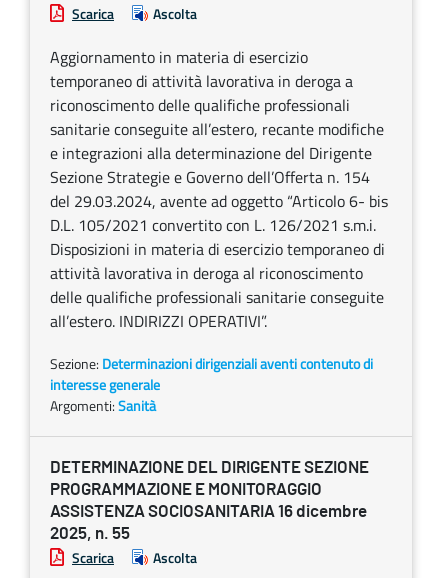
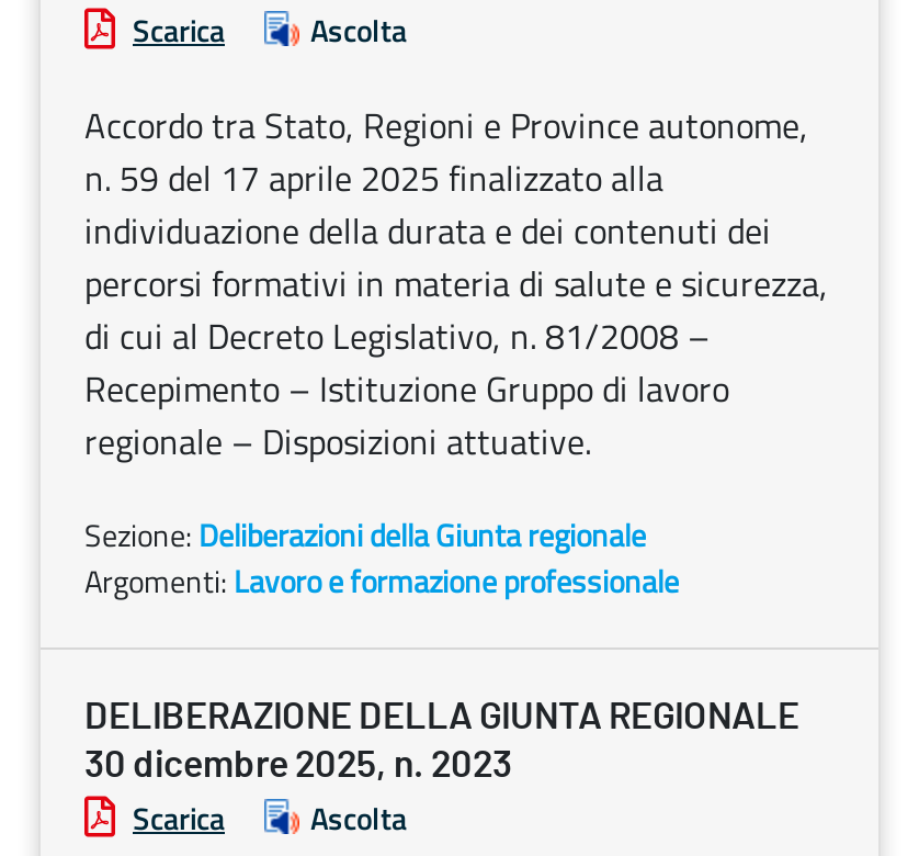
- Aggiornamento in materia di esercizio
- temporaneo di attività lavorativa in deroga a
- riconoscimento delle qualifiche professionali
- sanitarie conseguite all’estero, recante modifiche
- e integrazioni alla determinazione del Dirigente
- Sezione Strategie e Governo dell’Offerta n. 154
- del 29.03.2024, avente ad oggetto “Articolo 6- bis
- D.L. 105/2021 convertito con L. 126/2021 s.m.i.
- Disposizioni in materia di esercizio temporaneo di
- attività lavorativa in deroga al riconoscimento
- delle qualifiche professionali sanitarie conseguite
- all’estero. INDIRIZZI OPERATIVI”.
+ Accordo tra Stato, Regioni e Province autonome,
+ n. 59 del 17 aprile 2025 finalizzato alla
+ individuazione della durata e dei contenuti dei
+ percorsi formativi in materia di salute e sicurezza,
+ di cui al Decreto Legislativo, n. 81/2008 –
+ Recepimento – Istituzione Gruppo di lavoro
+ regionale – Disposizioni attuative.

- Sezione: Determinazioni dirigenziali aventi contenuto di
- interesse generale
- Argomenti: Sanità
+ Sezione: Deliberazioni della Giunta regionale
+ Argomenti: Lavoro e formazione professionale

- DETERMINAZIONE DEL DIRIGENTE SEZIONE
- PROGRAMMAZIONE E MONITORAGGIO
- ASSISTENZA SOCIOSANITARIA 16 dicembre
- 2025, n. 55
+ DELIBERAZIONE DELLA GIUNTA REGIONALE
+ 30 dicembre 2025, n. 2023
